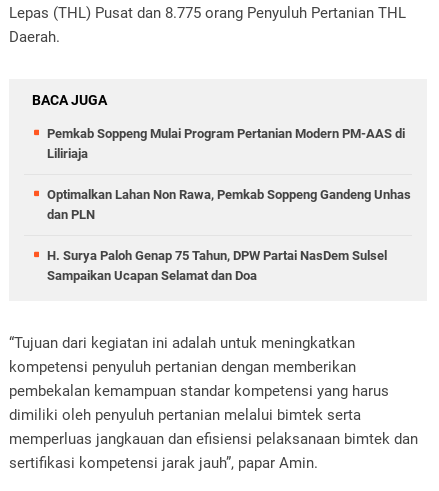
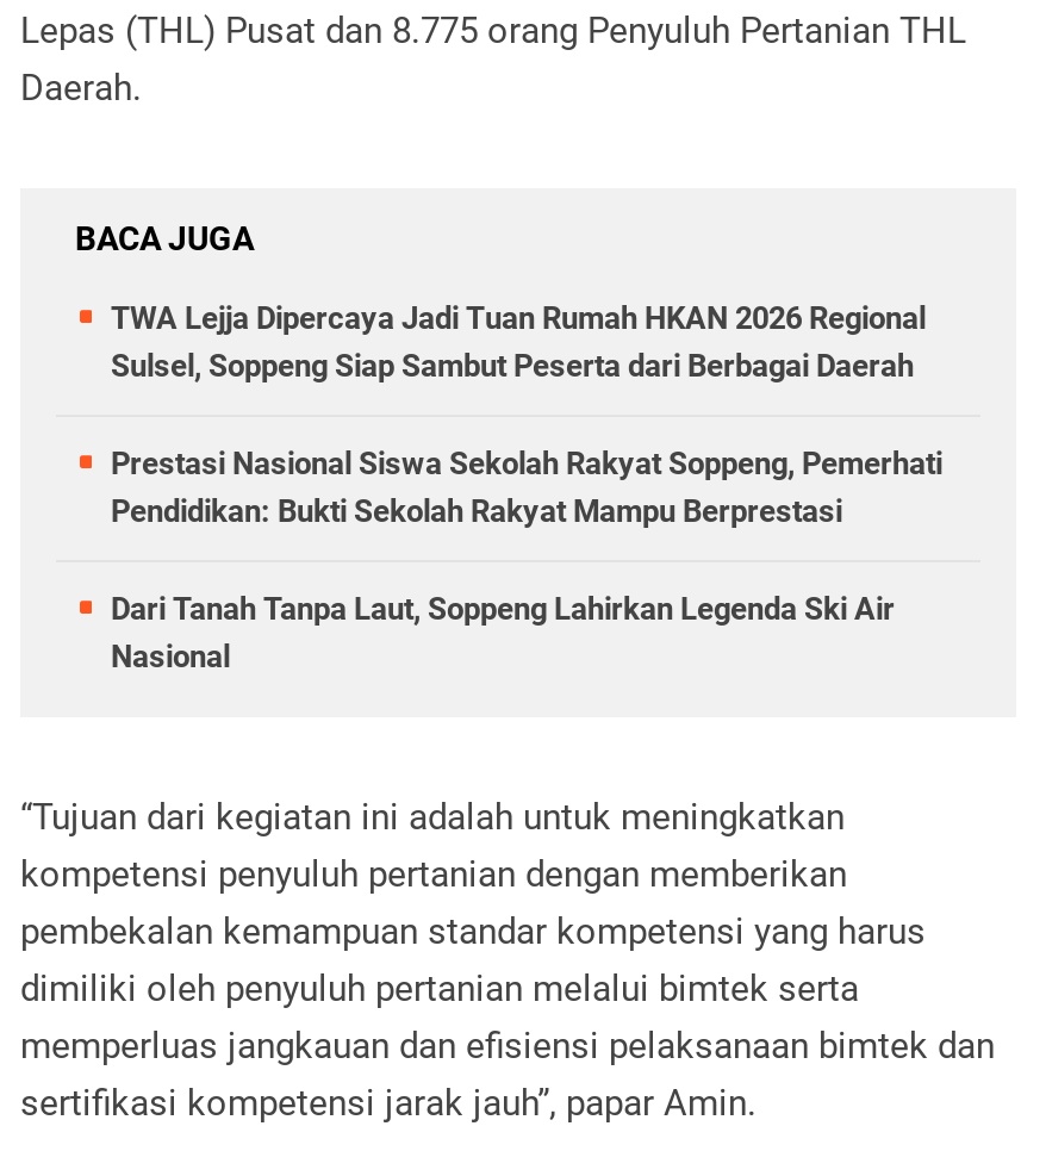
- Pemkab Soppeng Mulai Program Pertanian Modern PM-AAS di
- Liliriaja
+ TWA Lejja Dipercaya Jadi Tuan Rumah HKAN 2026 Regional
+ Sulsel, Soppeng Siap Sambut Peserta dari Berbagai Daerah

- Optimalkan Lahan Non Rawa, Pemkab Soppeng Gandeng Unhas
- dan PLN
+ Prestasi Nasional Siswa Sekolah Rakyat Soppeng, Pemerhati
+ Pendidikan: Bukti Sekolah Rakyat Mampu Berprestasi

- H. Surya Paloh Genap 75 Tahun, DPW Partai NasDem Sulsel
- Sampaikan Ucapan Selamat dan Doa
+ Dari Tanah Tanpa Laut, Soppeng Lahirkan Legenda Ski Air
+ Nasional
